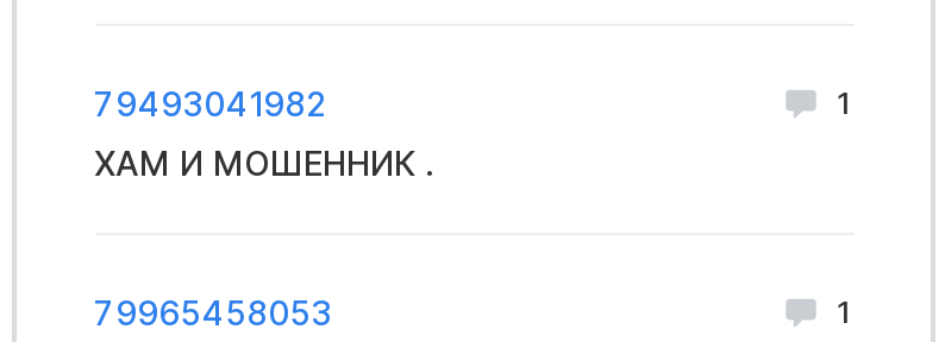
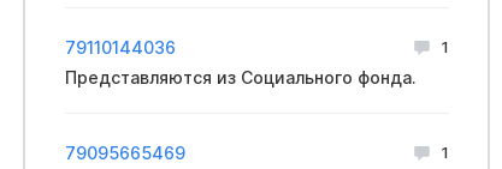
- 79493041982
+ 79110144036

- ХАМ И МОШЕННИК .
+ Представляются из Социального фонда.

- 79965458053
+ 79095665469
